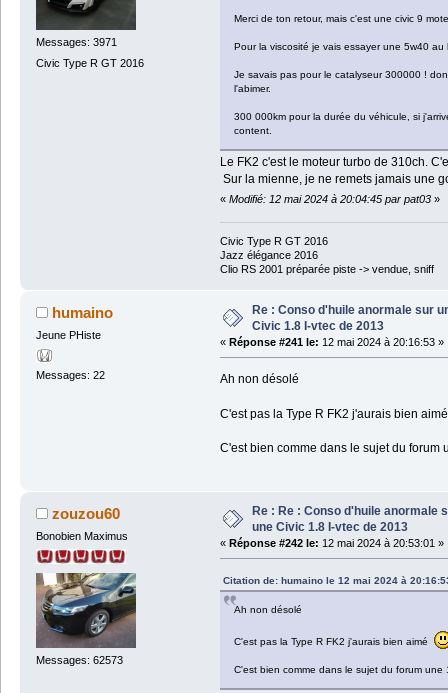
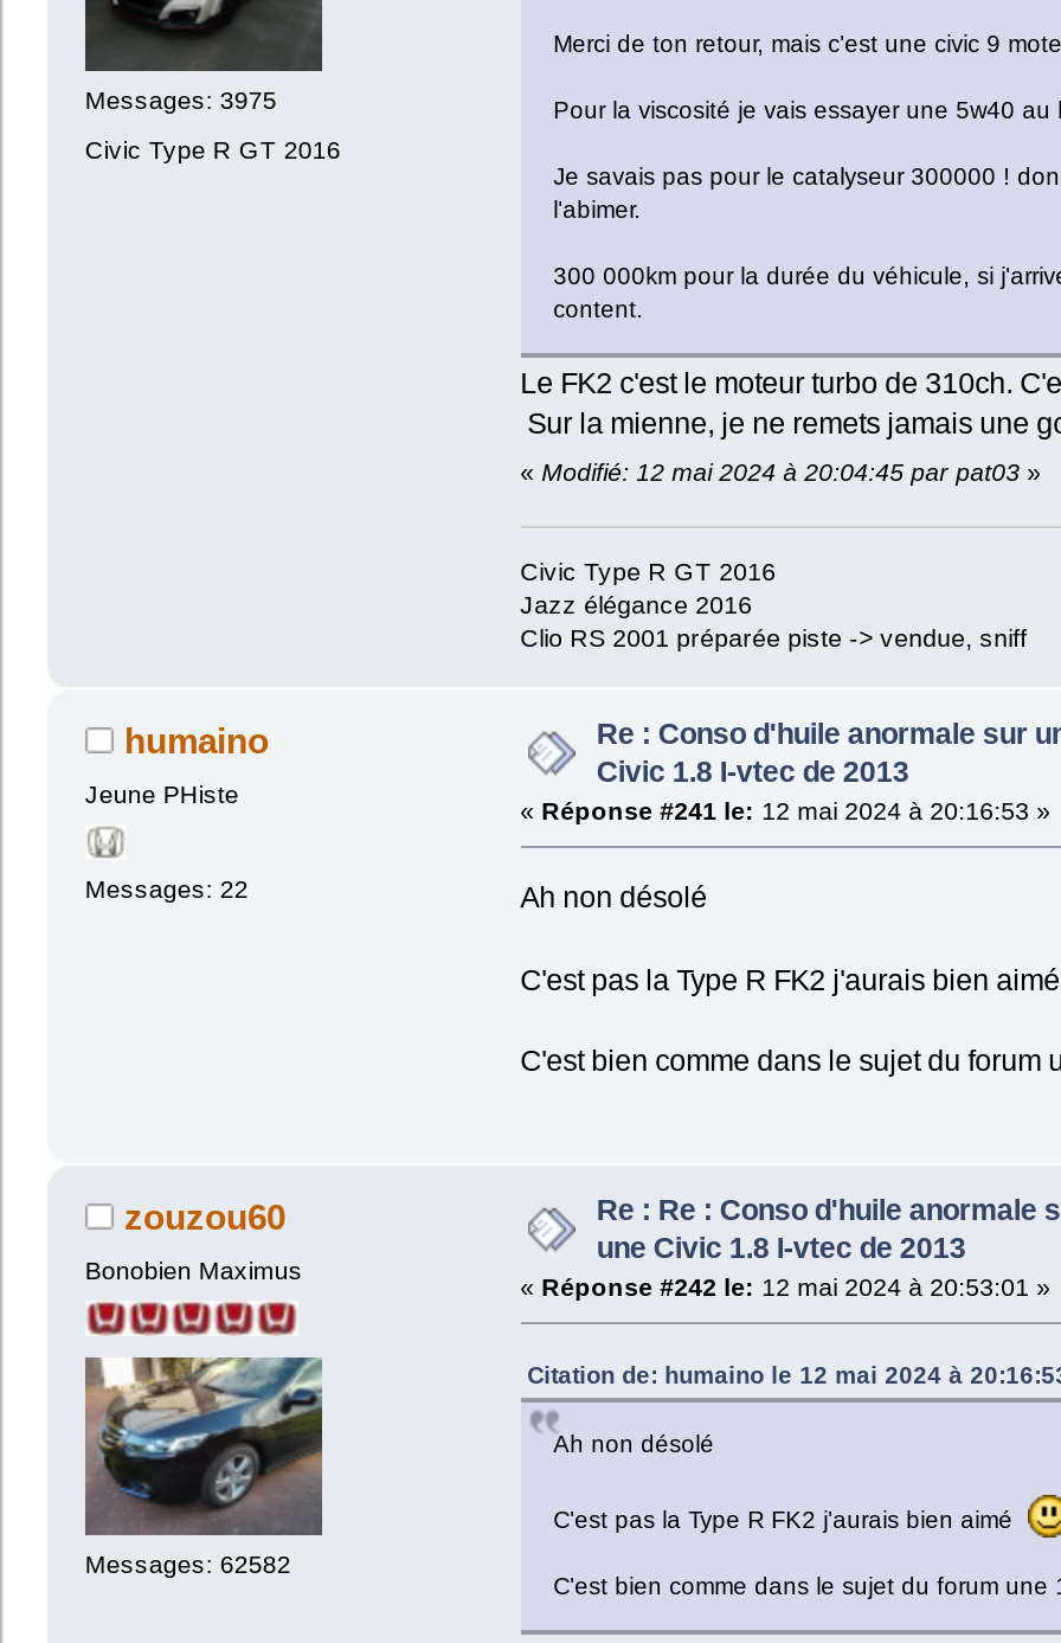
- Messages: 3971
+ Messages: 3975

- Messages: 62573
+ Messages: 62582
